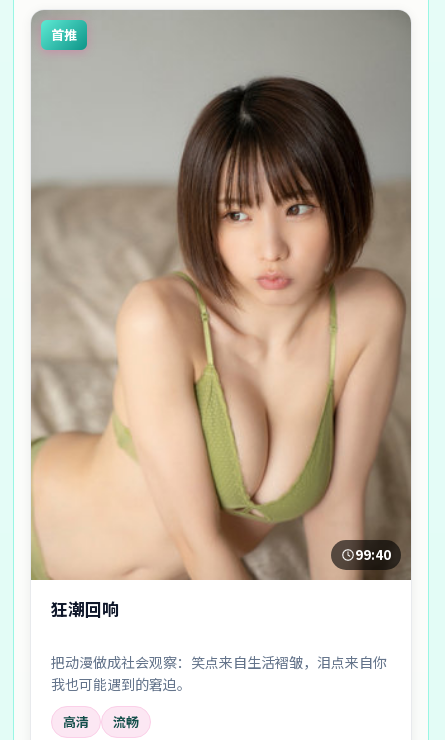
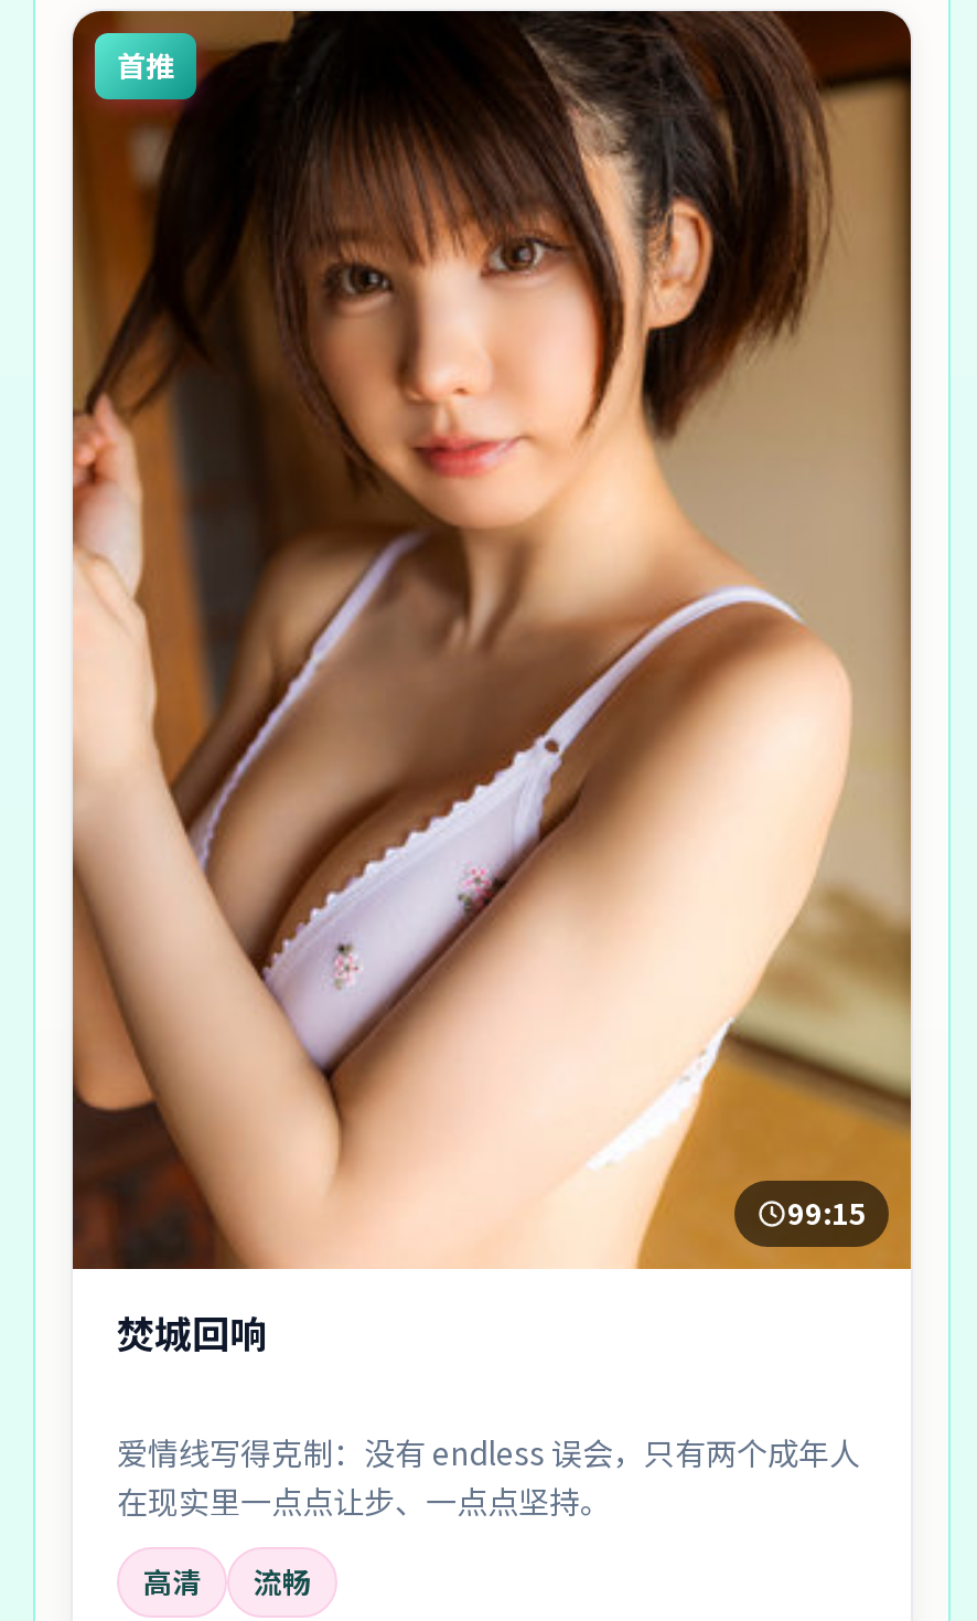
- [image]
- 99:40
+ [image]
+ 99:15

- 狂潮回响
+ 焚城回响

- 把动漫做成社会观察：笑点来自生活褶皱，泪点来自你
- 我也可能遇到的窘迫。
+ 爱情线写得克制：没有 endless 误会，只有两个成年人
+ 在现实里一点点让步、一点点坚持。
